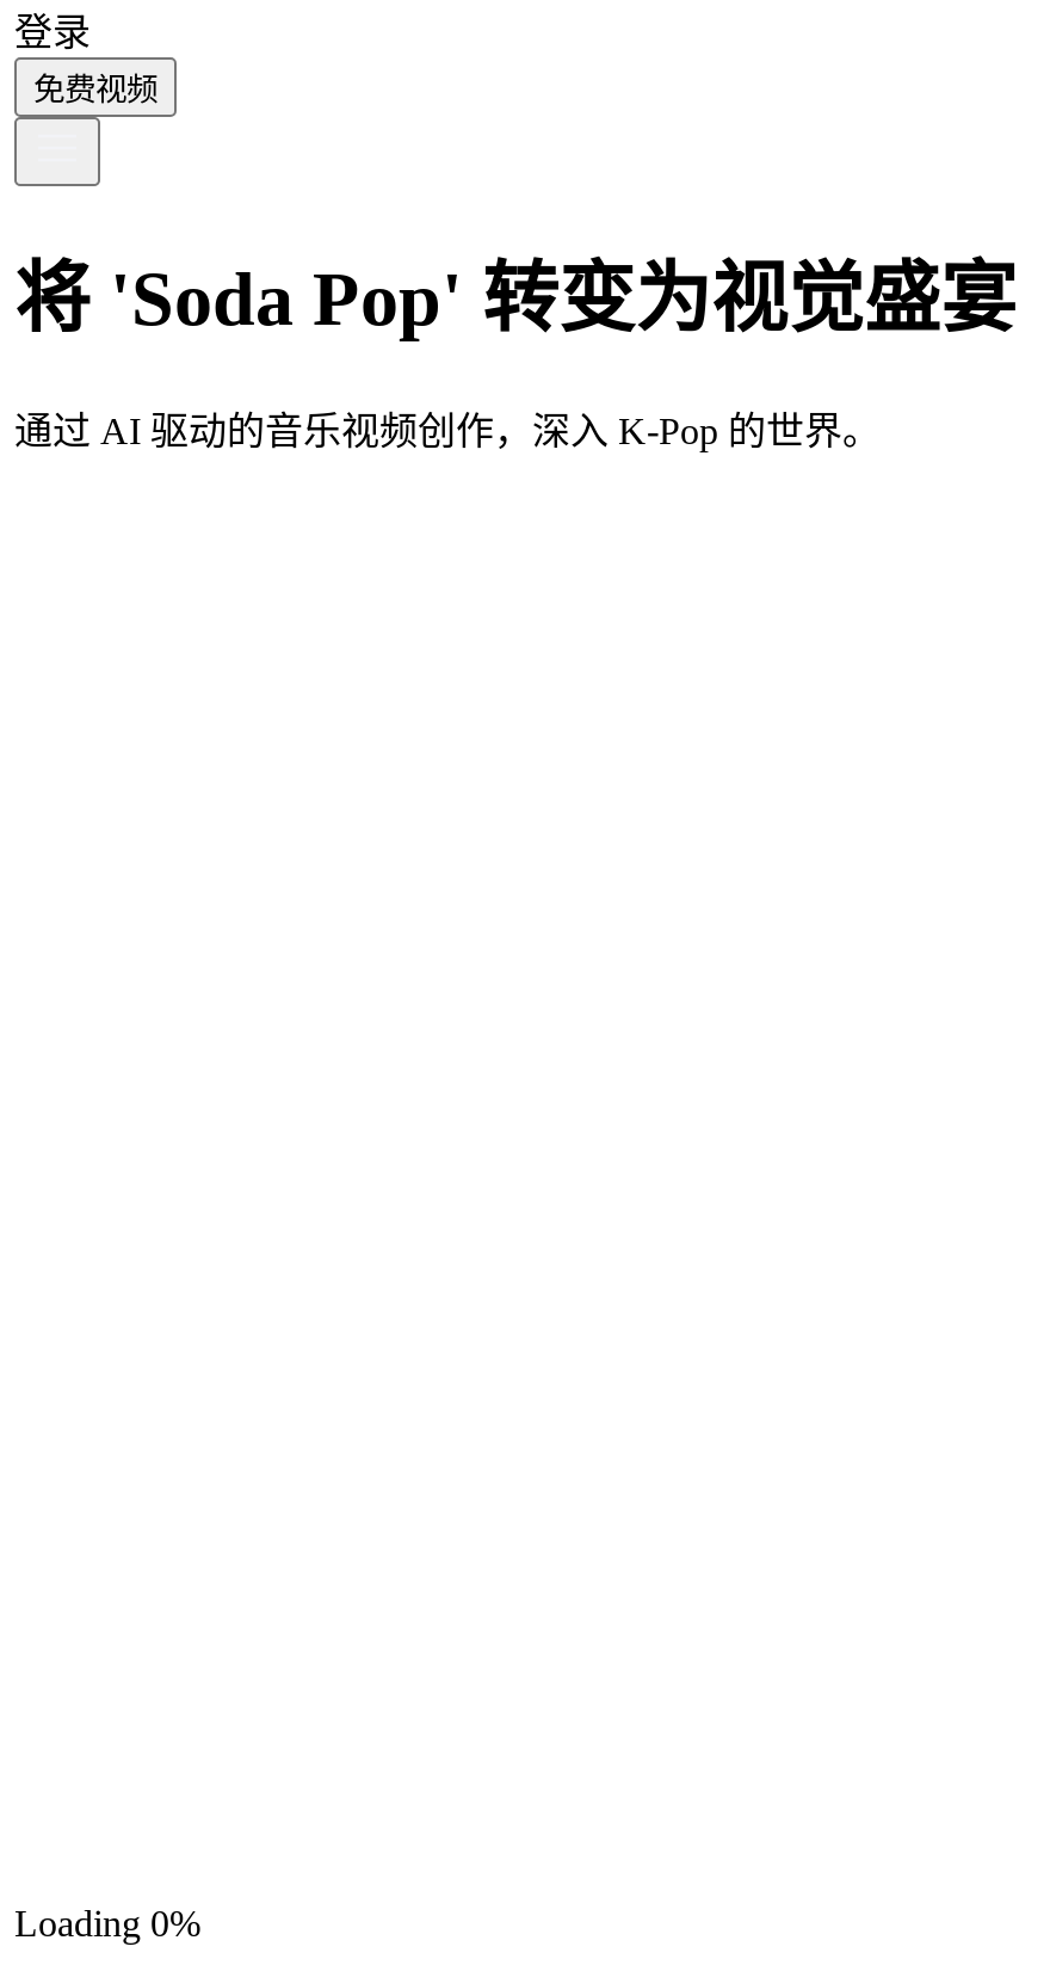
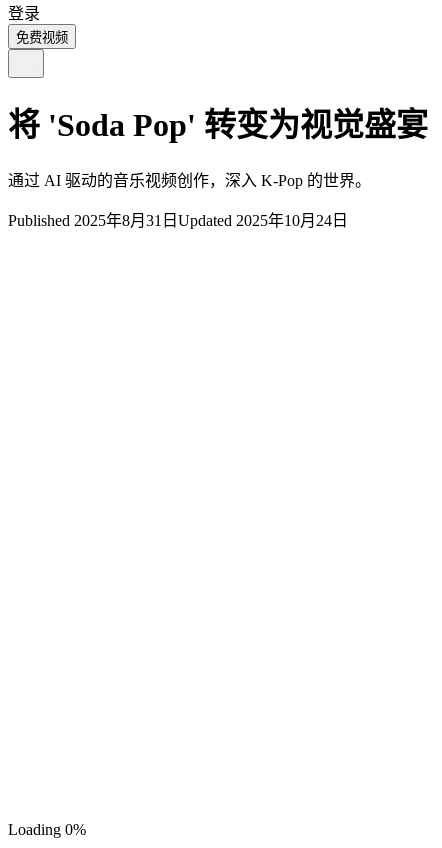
+ Published 2025年8月31日Updated 2025年10月24日
